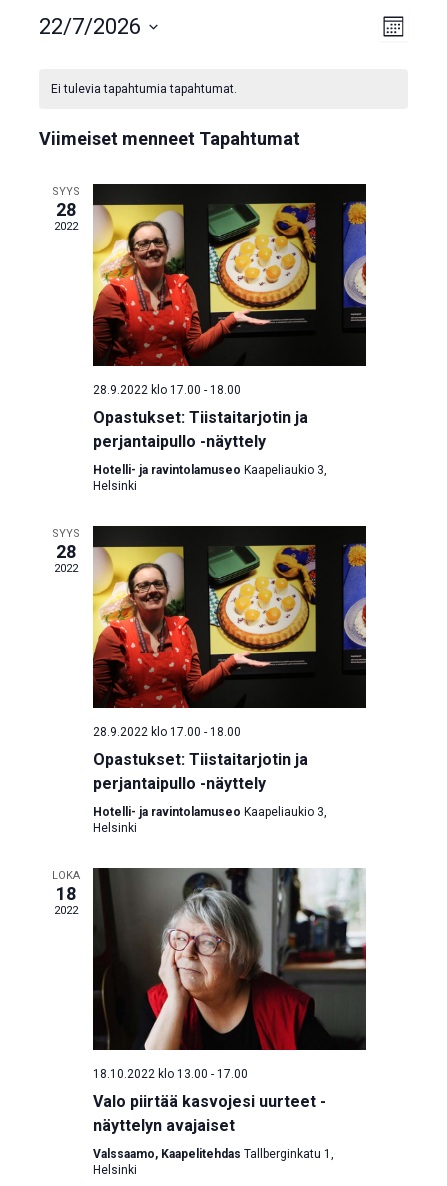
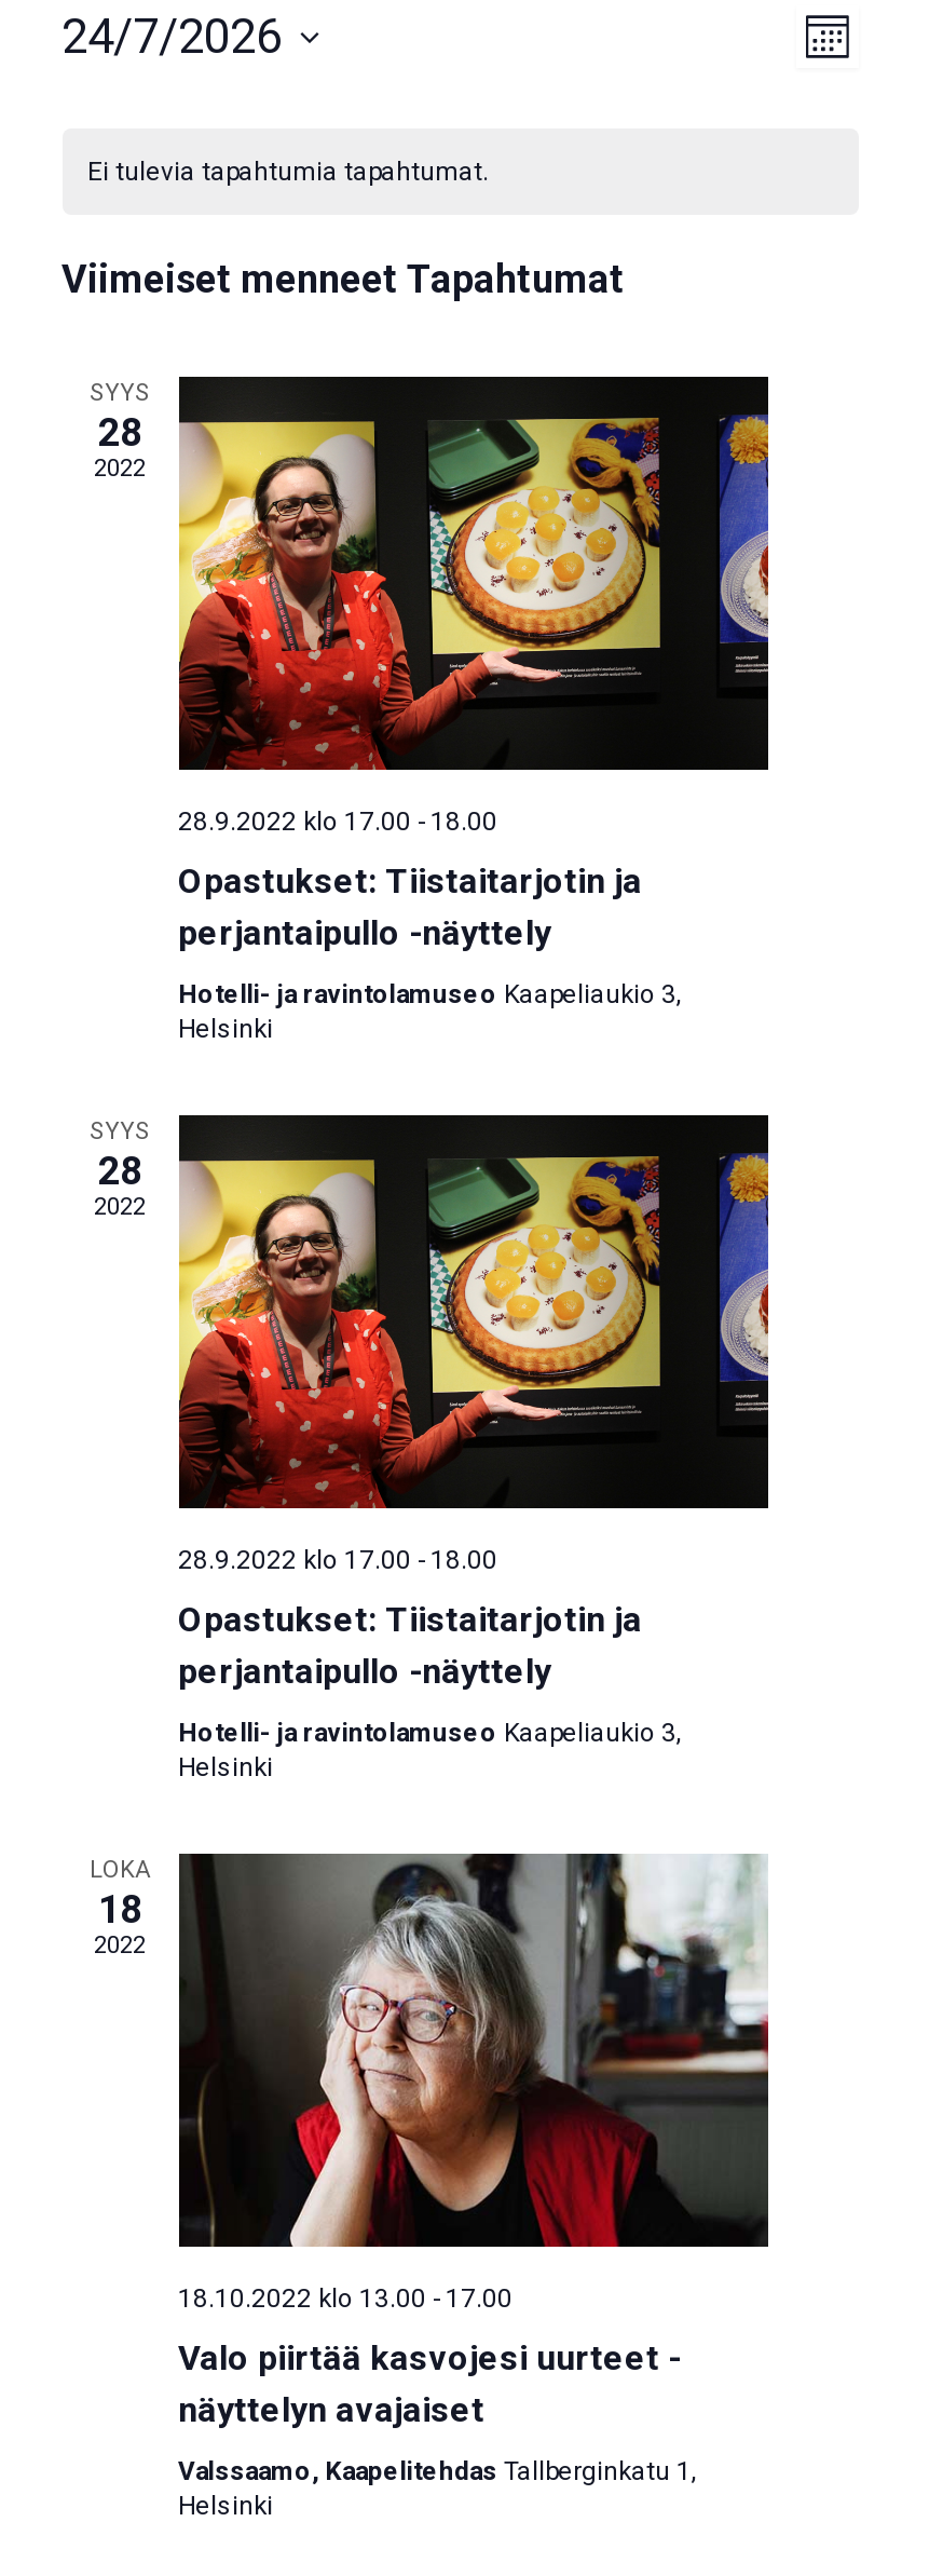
- 22/7/2026
+ 24/7/2026
